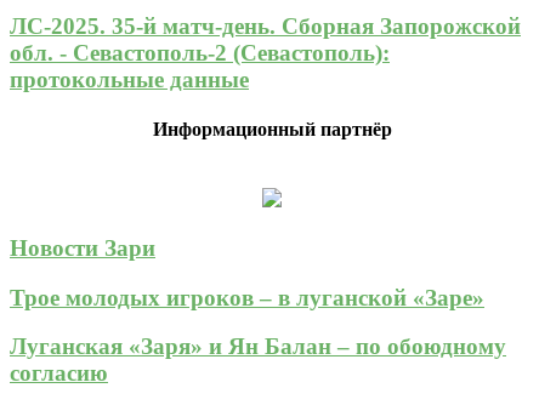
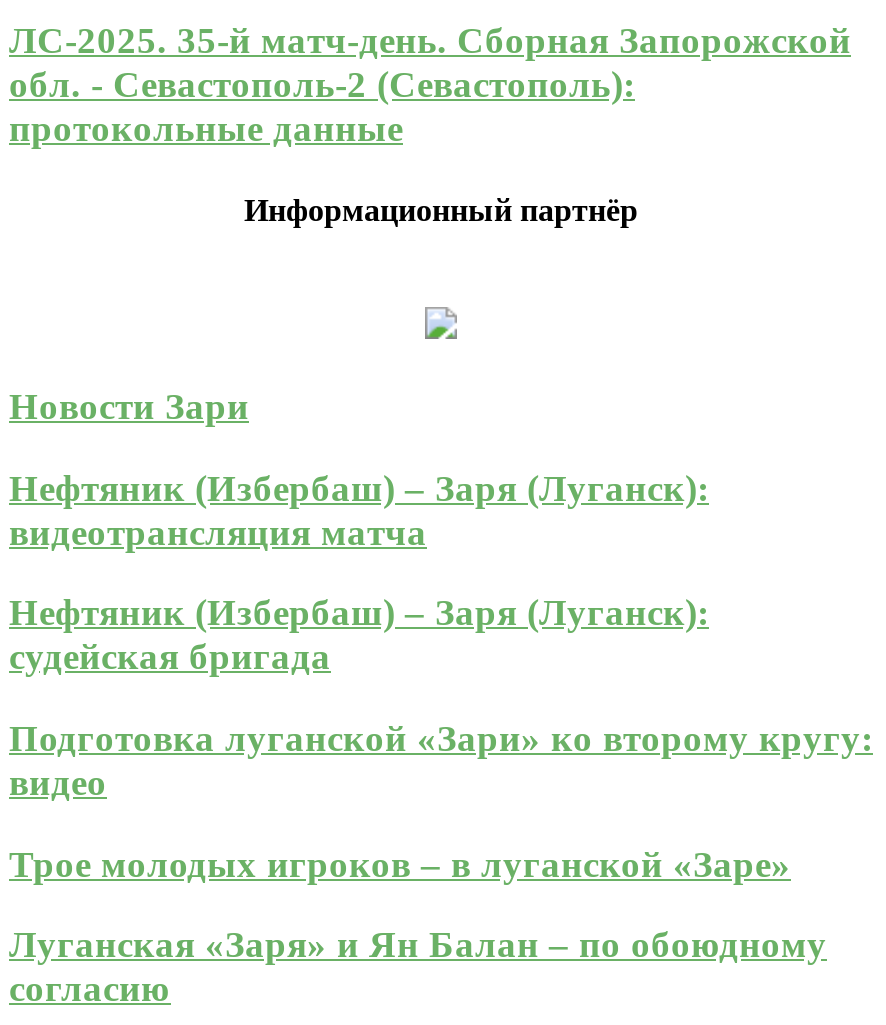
+ Нефтяник (Избербаш) – Заря (Луганск):
+ видеотрансляция матча
+ Нефтяник (Избербаш) – Заря (Луганск):
+ судейская бригада
+ Подготовка луганской «Зари» ко второму кругу:
+ видео
